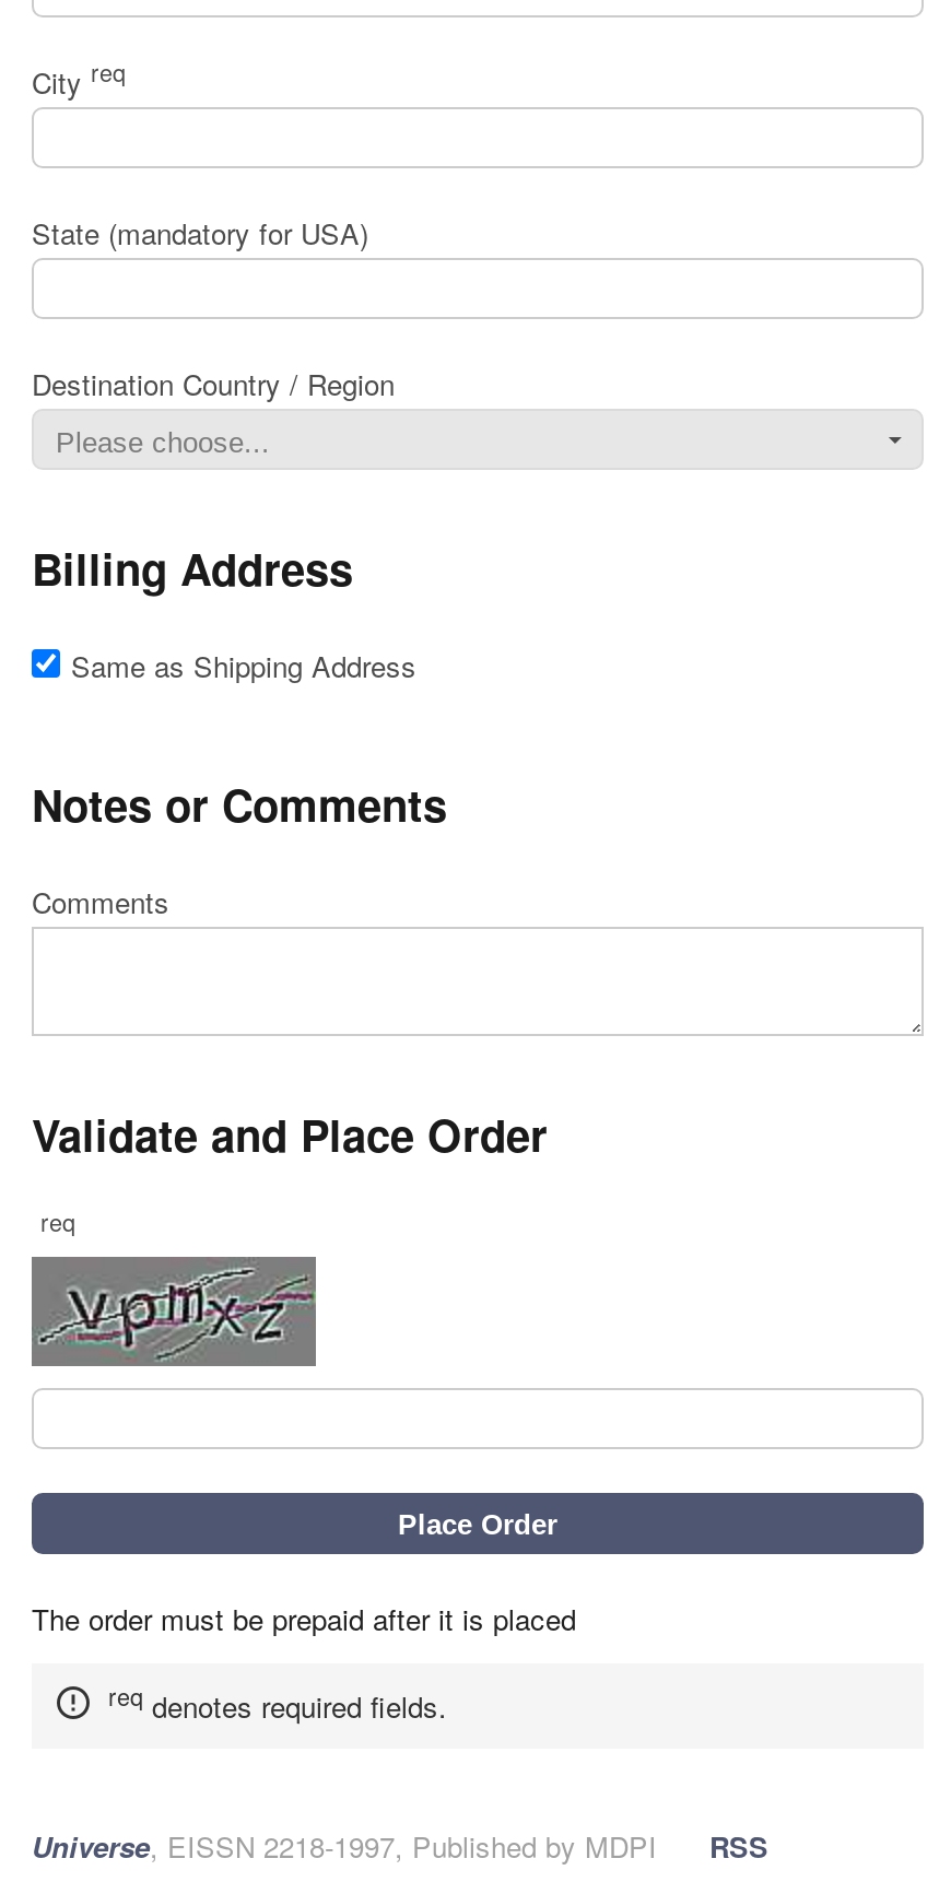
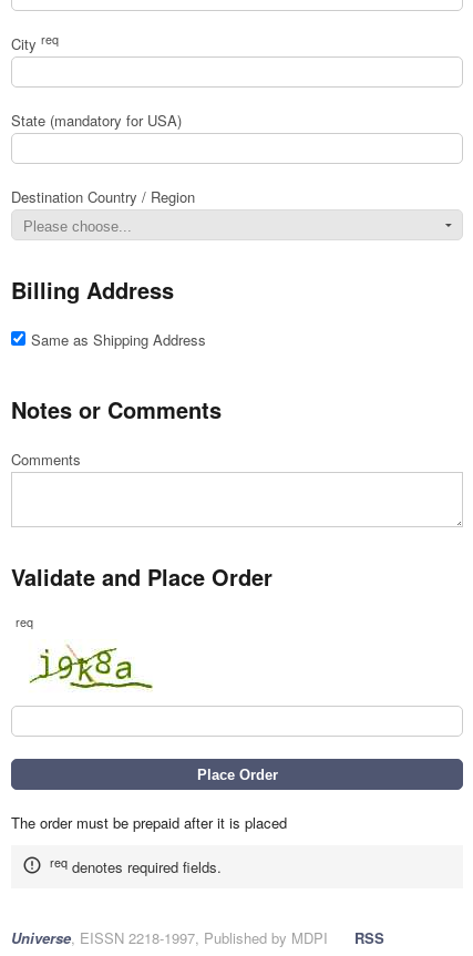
- [image]
+ [image]
